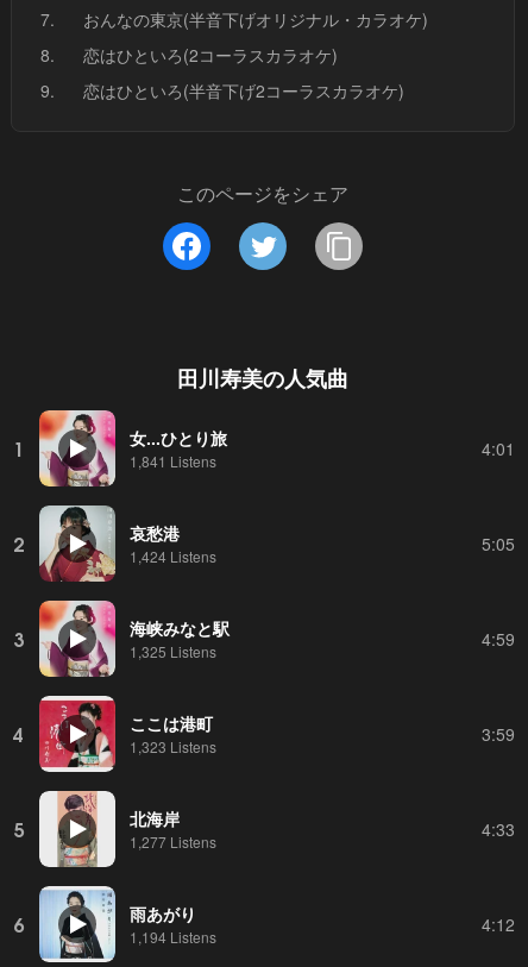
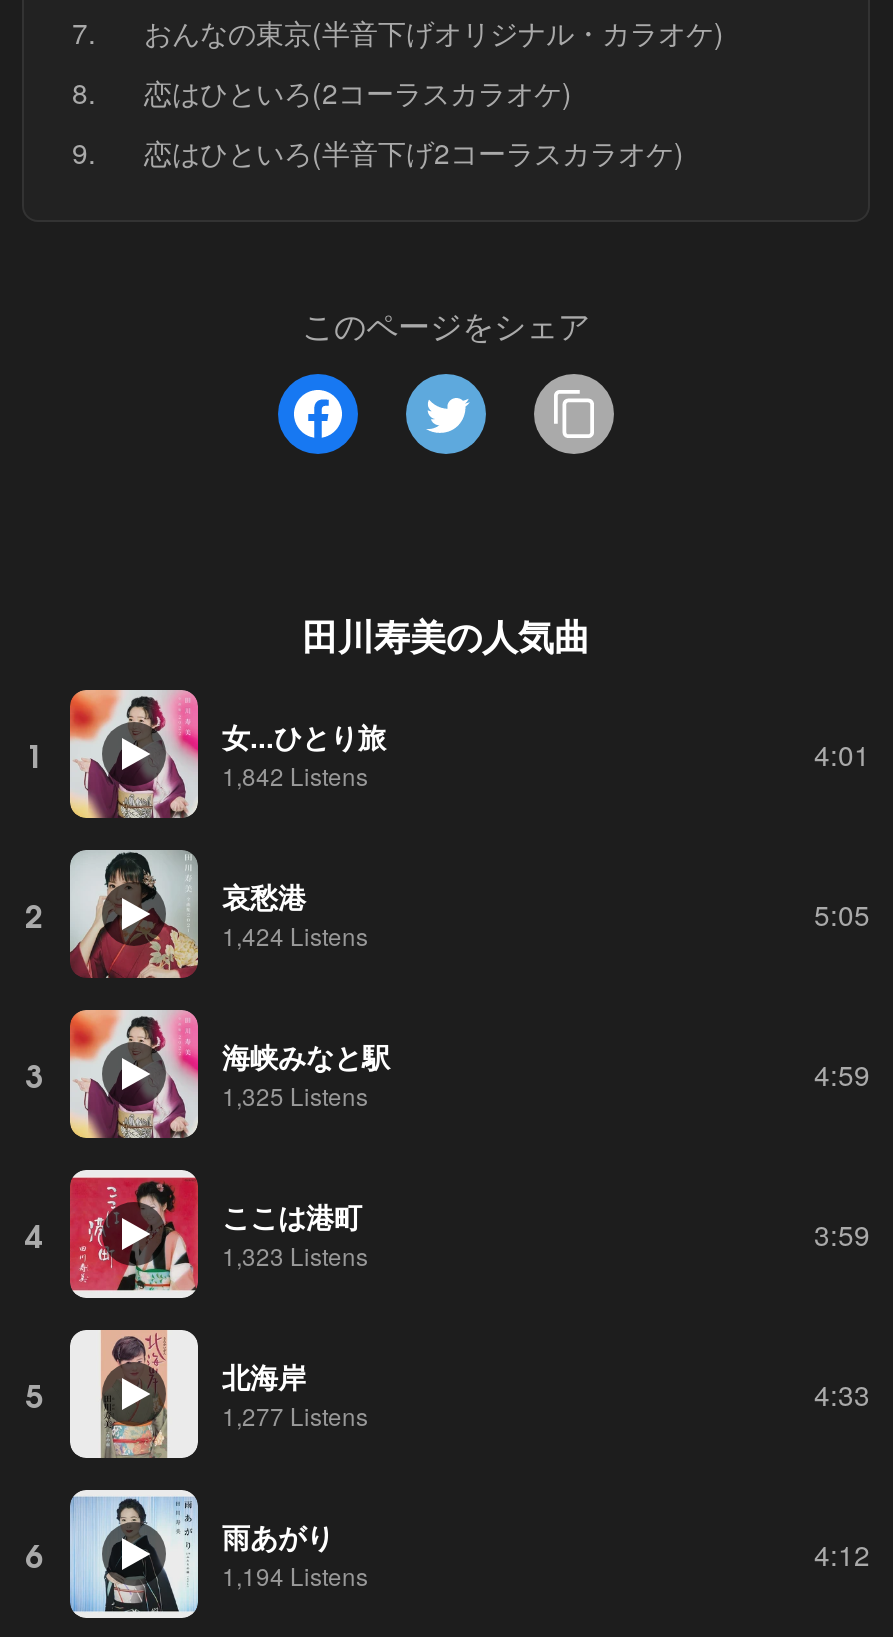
- 1,841 Listens
+ 1,842 Listens
